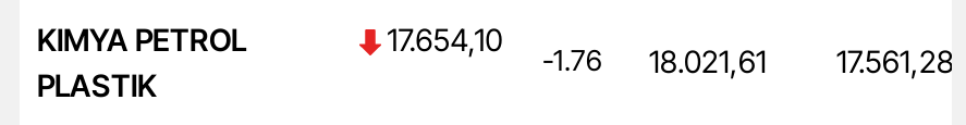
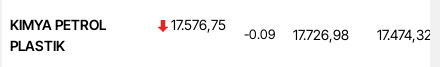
- 17.654,10
+ 17.576,75

- -1.76
+ -0.09

- 18.021,61
+ 17.726,98

- 17.561,28
+ 17.474,32
